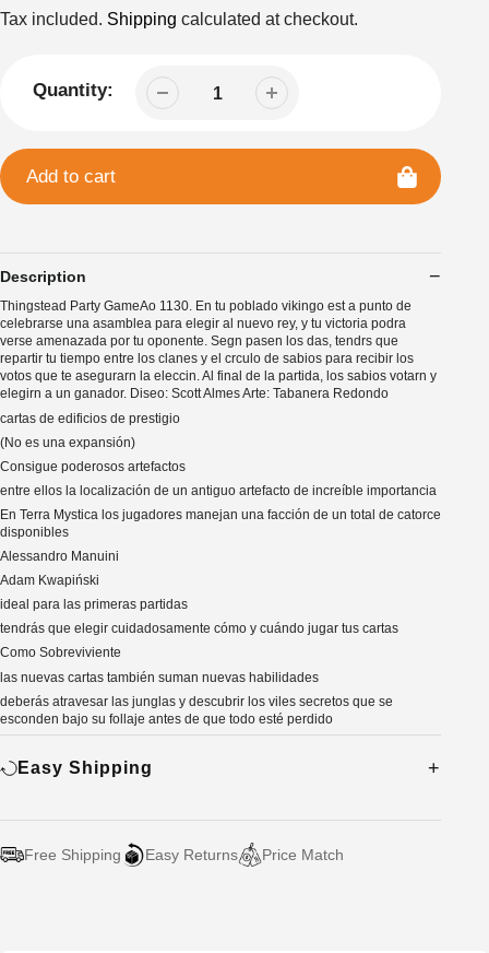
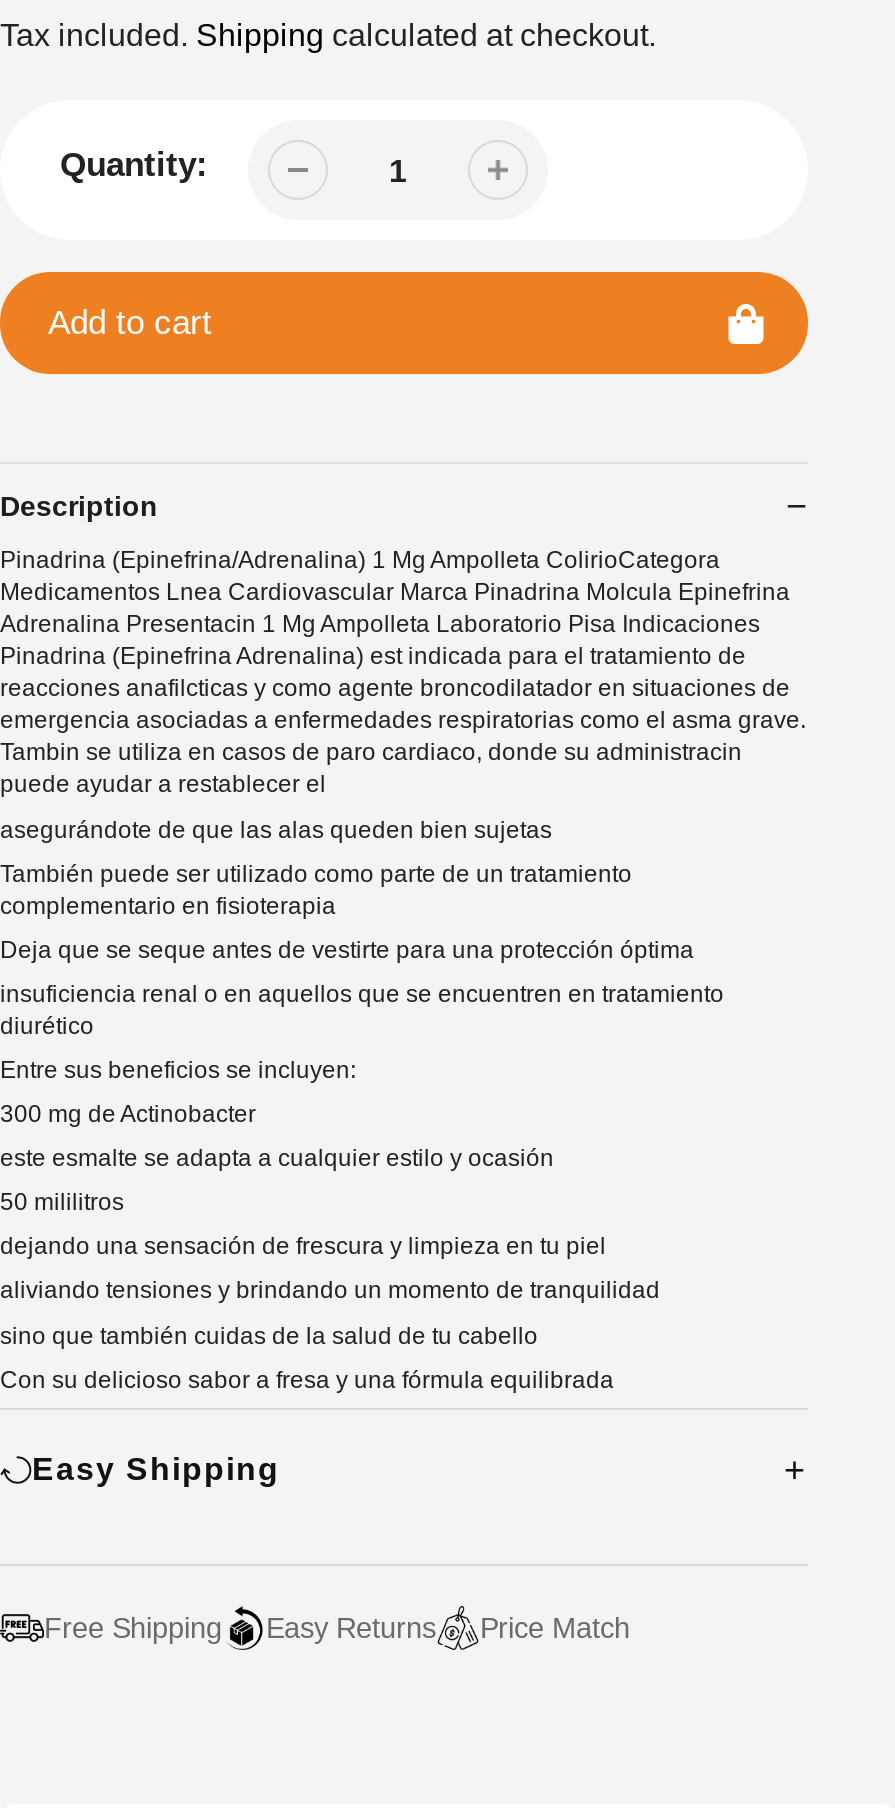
- Thingstead Party GameAo 1130. En tu poblado vikingo est a punto de
- celebrarse una asamblea para elegir al nuevo rey, y tu victoria podra
- verse amenazada por tu oponente. Segn pasen los das, tendrs que
- repartir tu tiempo entre los clanes y el crculo de sabios para recibir los
- votos que te asegurarn la eleccin. Al final de la partida, los sabios votarn y
- elegirn a un ganador. Diseo: Scott Almes Arte: Tabanera Redondo
+ Pinadrina (Epinefrina/Adrenalina) 1 Mg Ampolleta ColirioCategora
+ Medicamentos Lnea Cardiovascular Marca Pinadrina Molcula Epinefrina
+ Adrenalina Presentacin 1 Mg Ampolleta Laboratorio Pisa Indicaciones
+ Pinadrina (Epinefrina Adrenalina) est indicada para el tratamiento de
+ reacciones anafilcticas y como agente broncodilatador en situaciones de
+ emergencia asociadas a enfermedades respiratorias como el asma grave.
+ Tambin se utiliza en casos de paro cardiaco, donde su administracin
+ puede ayudar a restablecer el

- cartas de edificios de prestigio
+ asegurándote de que las alas queden bien sujetas

- (No es una expansión)
+ También puede ser utilizado como parte de un tratamiento
+ complementario en fisioterapia

- Consigue poderosos artefactos
+ Deja que se seque antes de vestirte para una protección óptima

- entre ellos la localización de un antiguo artefacto de increíble importancia
+ insuficiencia renal o en aquellos que se encuentren en tratamiento
+ diurético

- En Terra Mystica los jugadores manejan una facción de un total de catorce
- disponibles
+ Entre sus beneficios se incluyen:

- Alessandro Manuini
+ 300 mg de Actinobacter

- Adam Kwapiński
+ este esmalte se adapta a cualquier estilo y ocasión

- ideal para las primeras partidas
+ 50 mililitros

- tendrás que elegir cuidadosamente cómo y cuándo jugar tus cartas
+ dejando una sensación de frescura y limpieza en tu piel

- Como Sobreviviente
+ aliviando tensiones y brindando un momento de tranquilidad

- las nuevas cartas también suman nuevas habilidades
+ sino que también cuidas de la salud de tu cabello

- deberás atravesar las junglas y descubrir los viles secretos que se
- esconden bajo su follaje antes de que todo esté perdido
+ Con su delicioso sabor a fresa y una fórmula equilibrada
